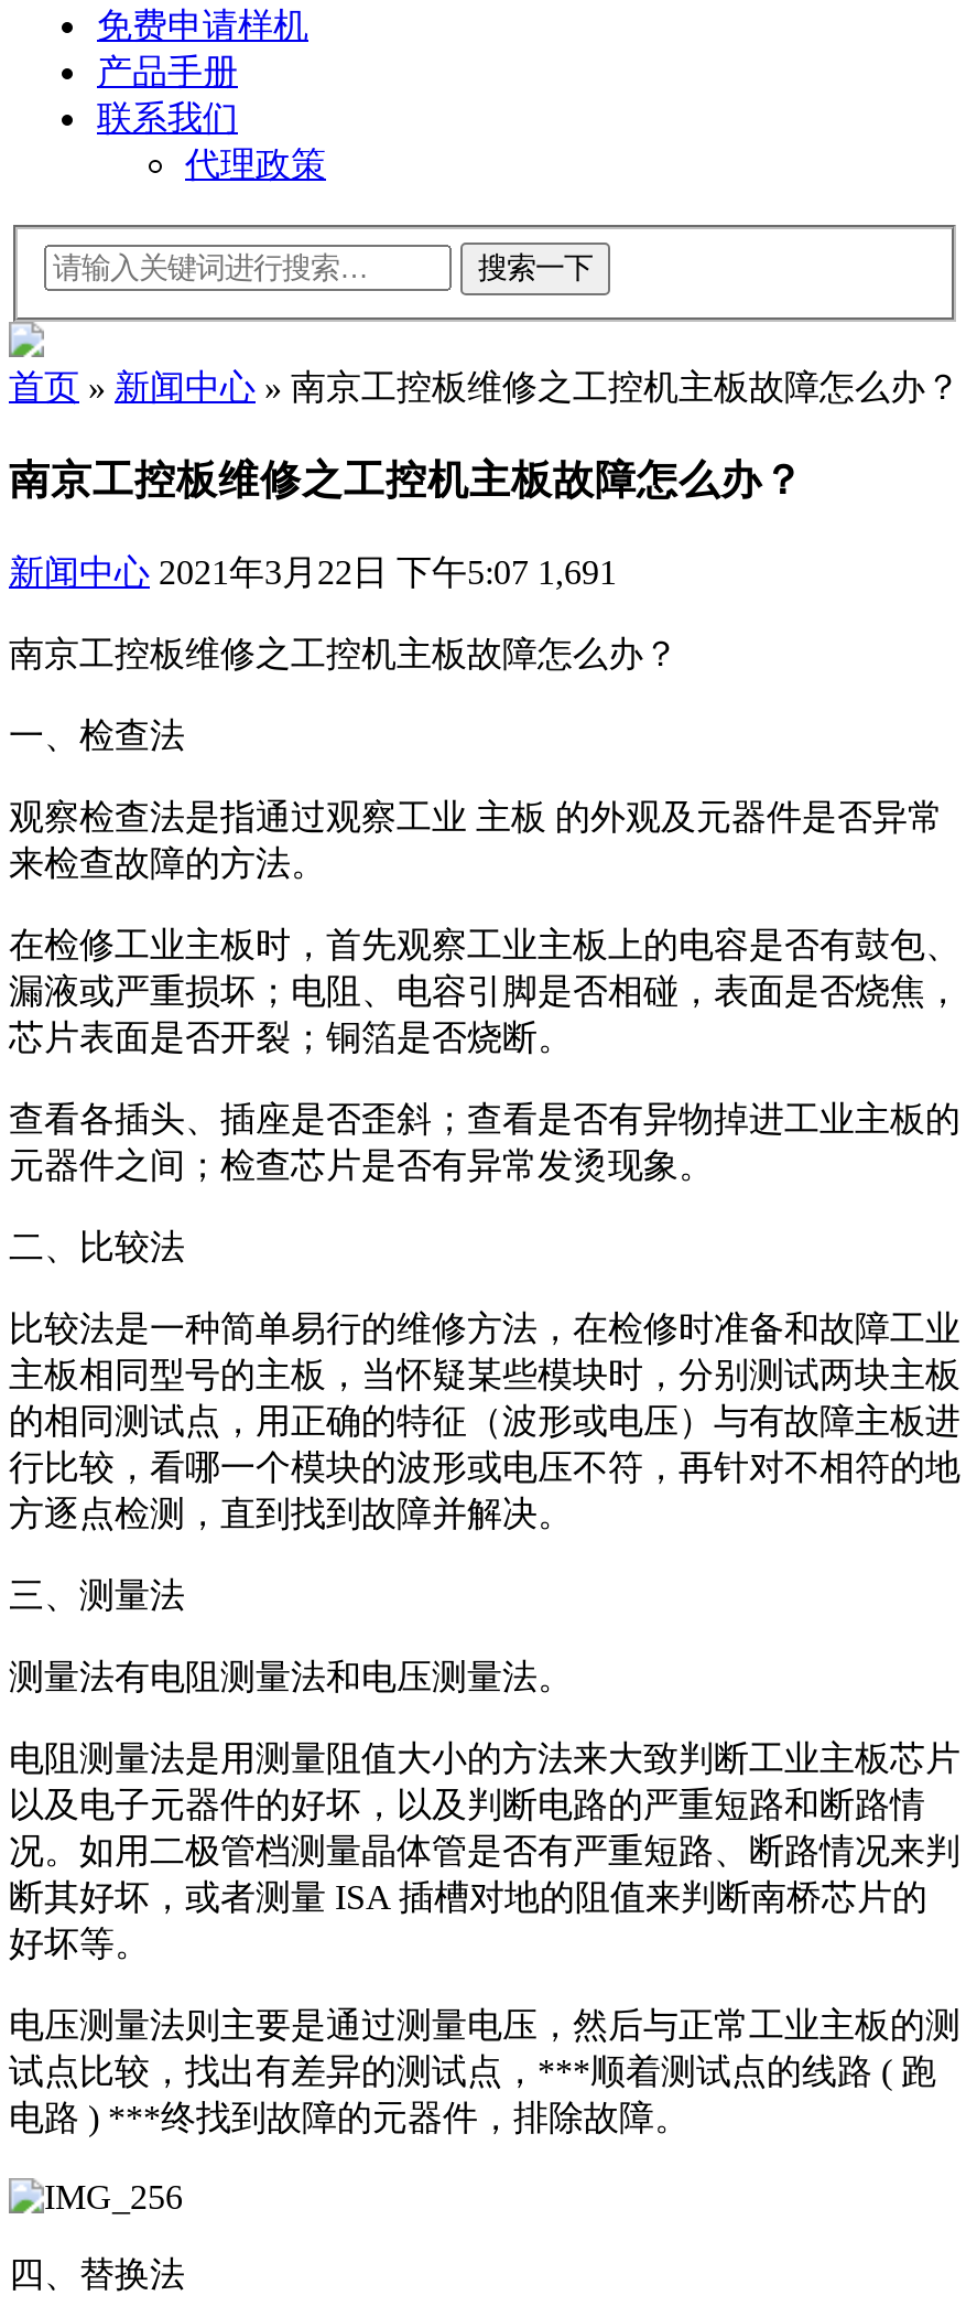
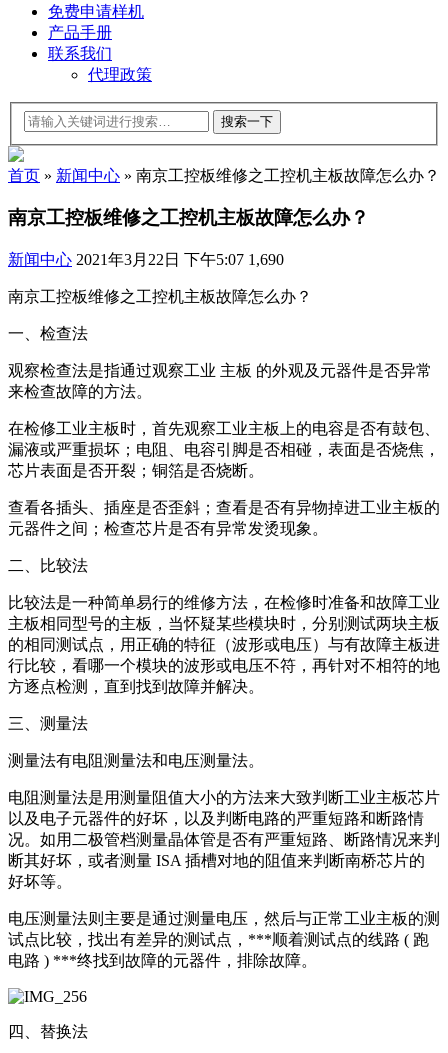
- 新闻中心 2021年3月22日 下午5:07 1,691
+ 新闻中心 2021年3月22日 下午5:07 1,690
